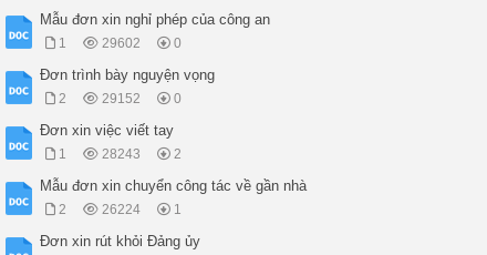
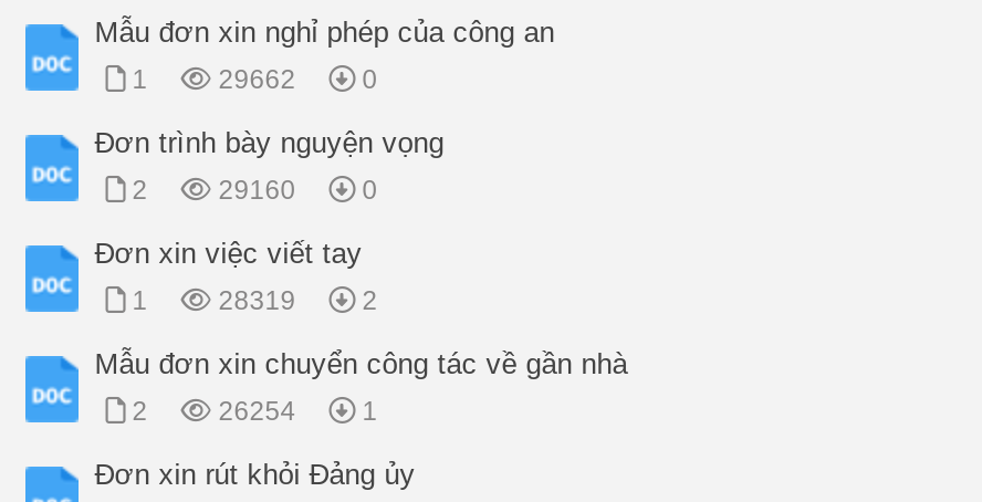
- 29602
+ 29662

- 29152
+ 29160

- 28243
+ 28319

- 26224
+ 26254
